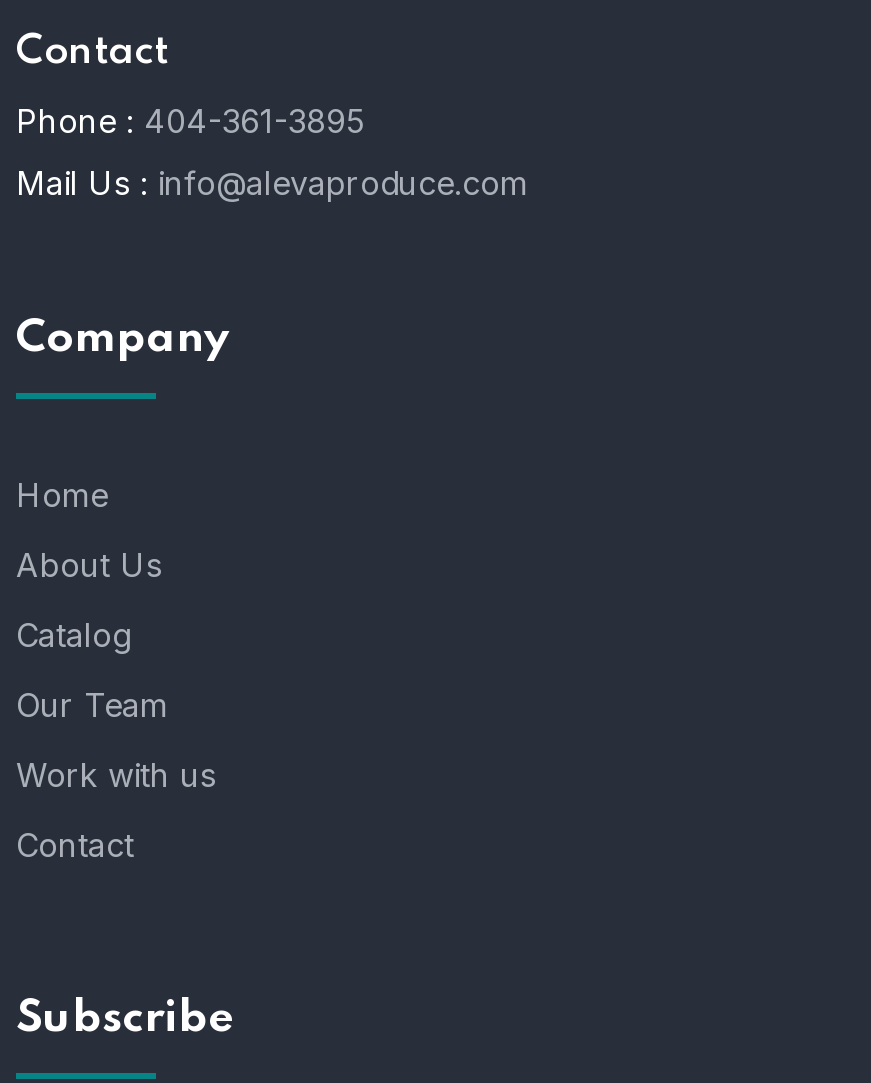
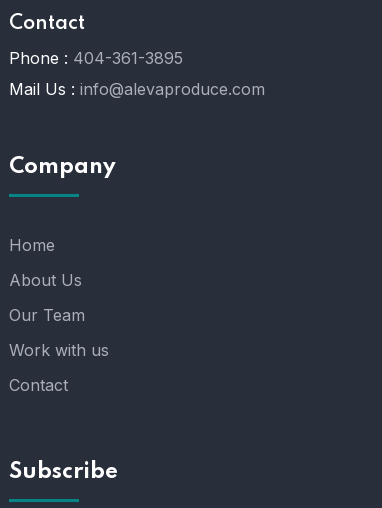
- Catalog
